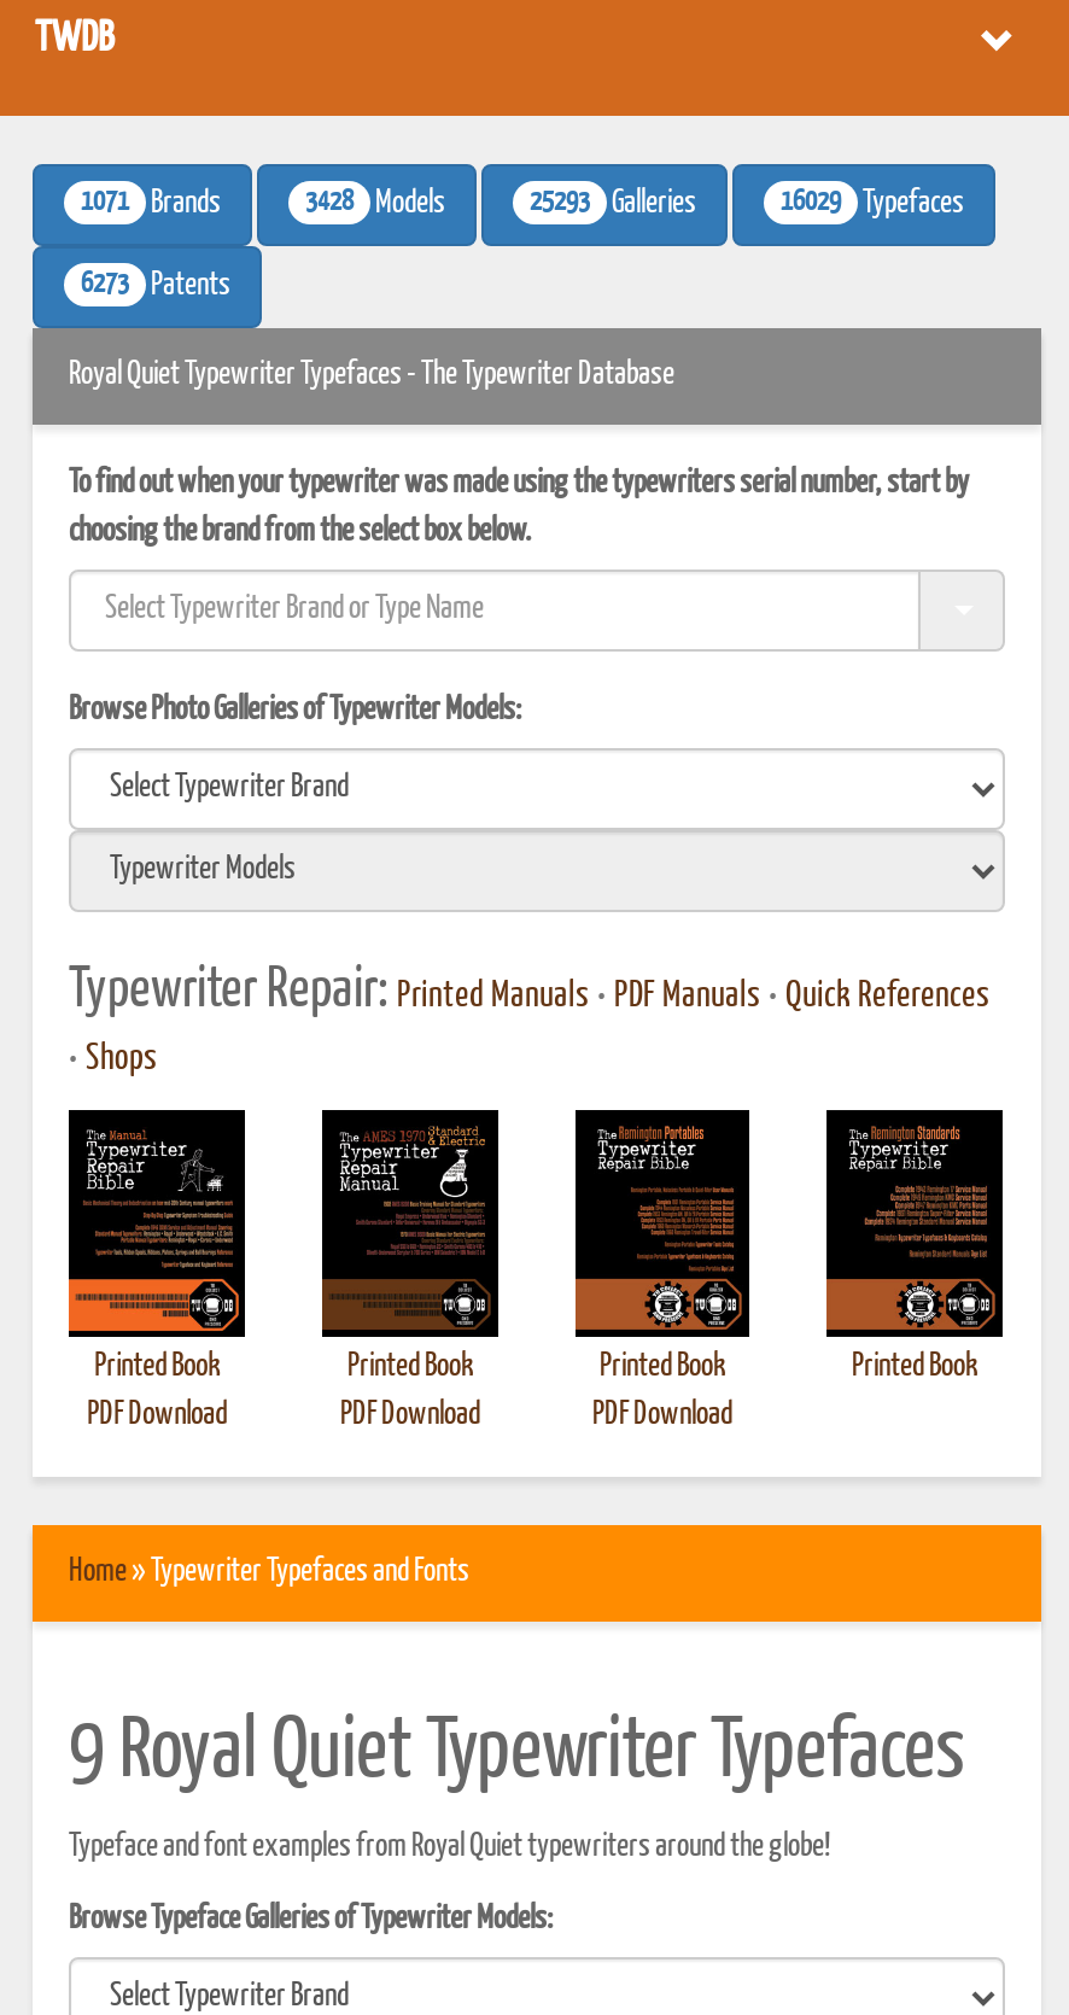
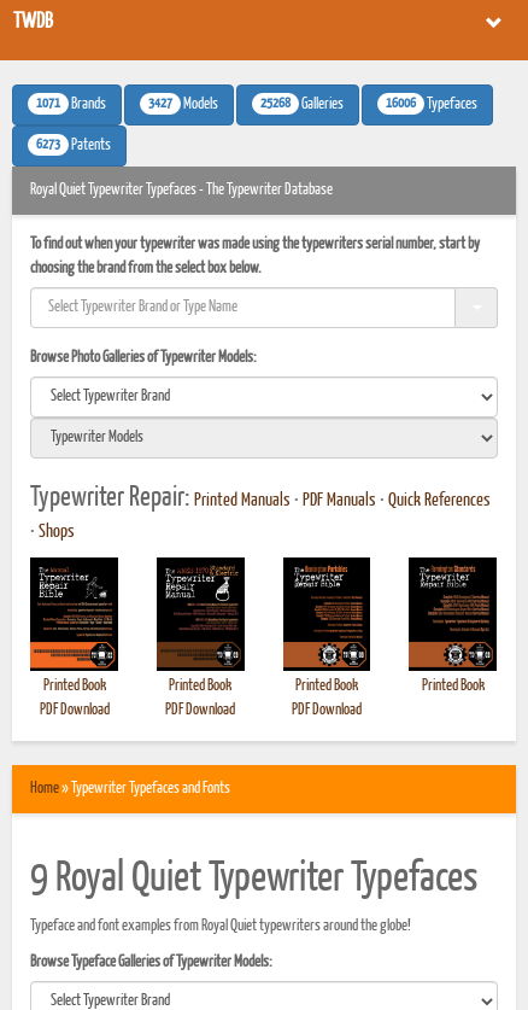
- 3428 Models
+ 3427 Models

- 25293 Galleries
+ 25268 Galleries

- 16029 Typefaces
+ 16006 Typefaces
